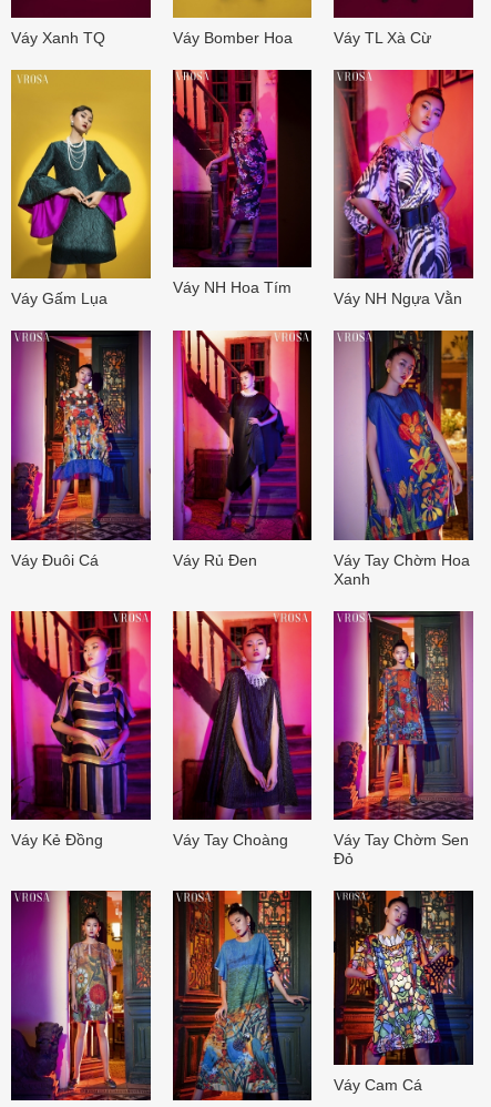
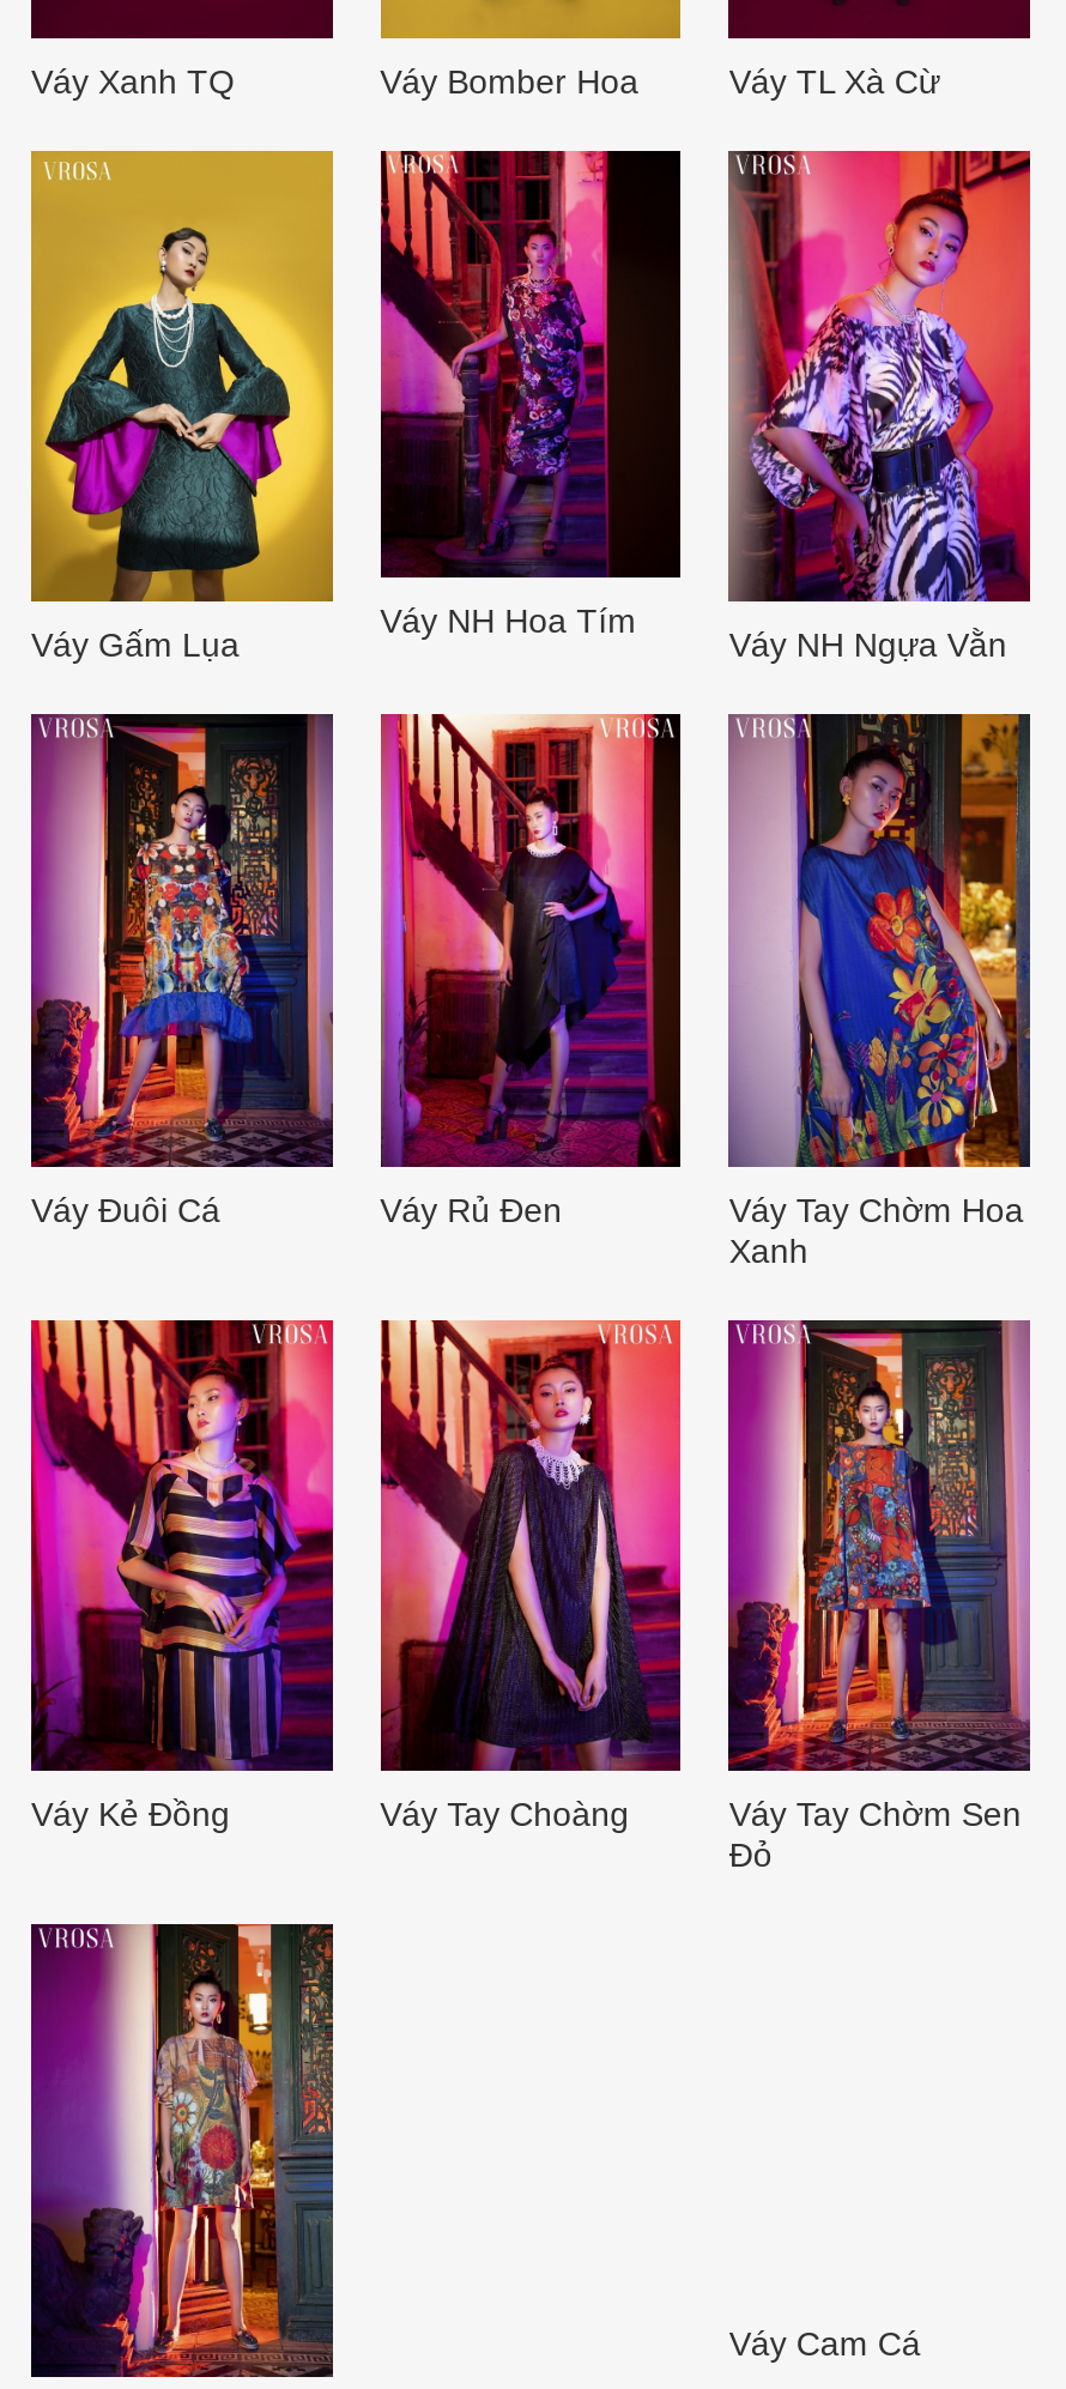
- [image]

- [image]
